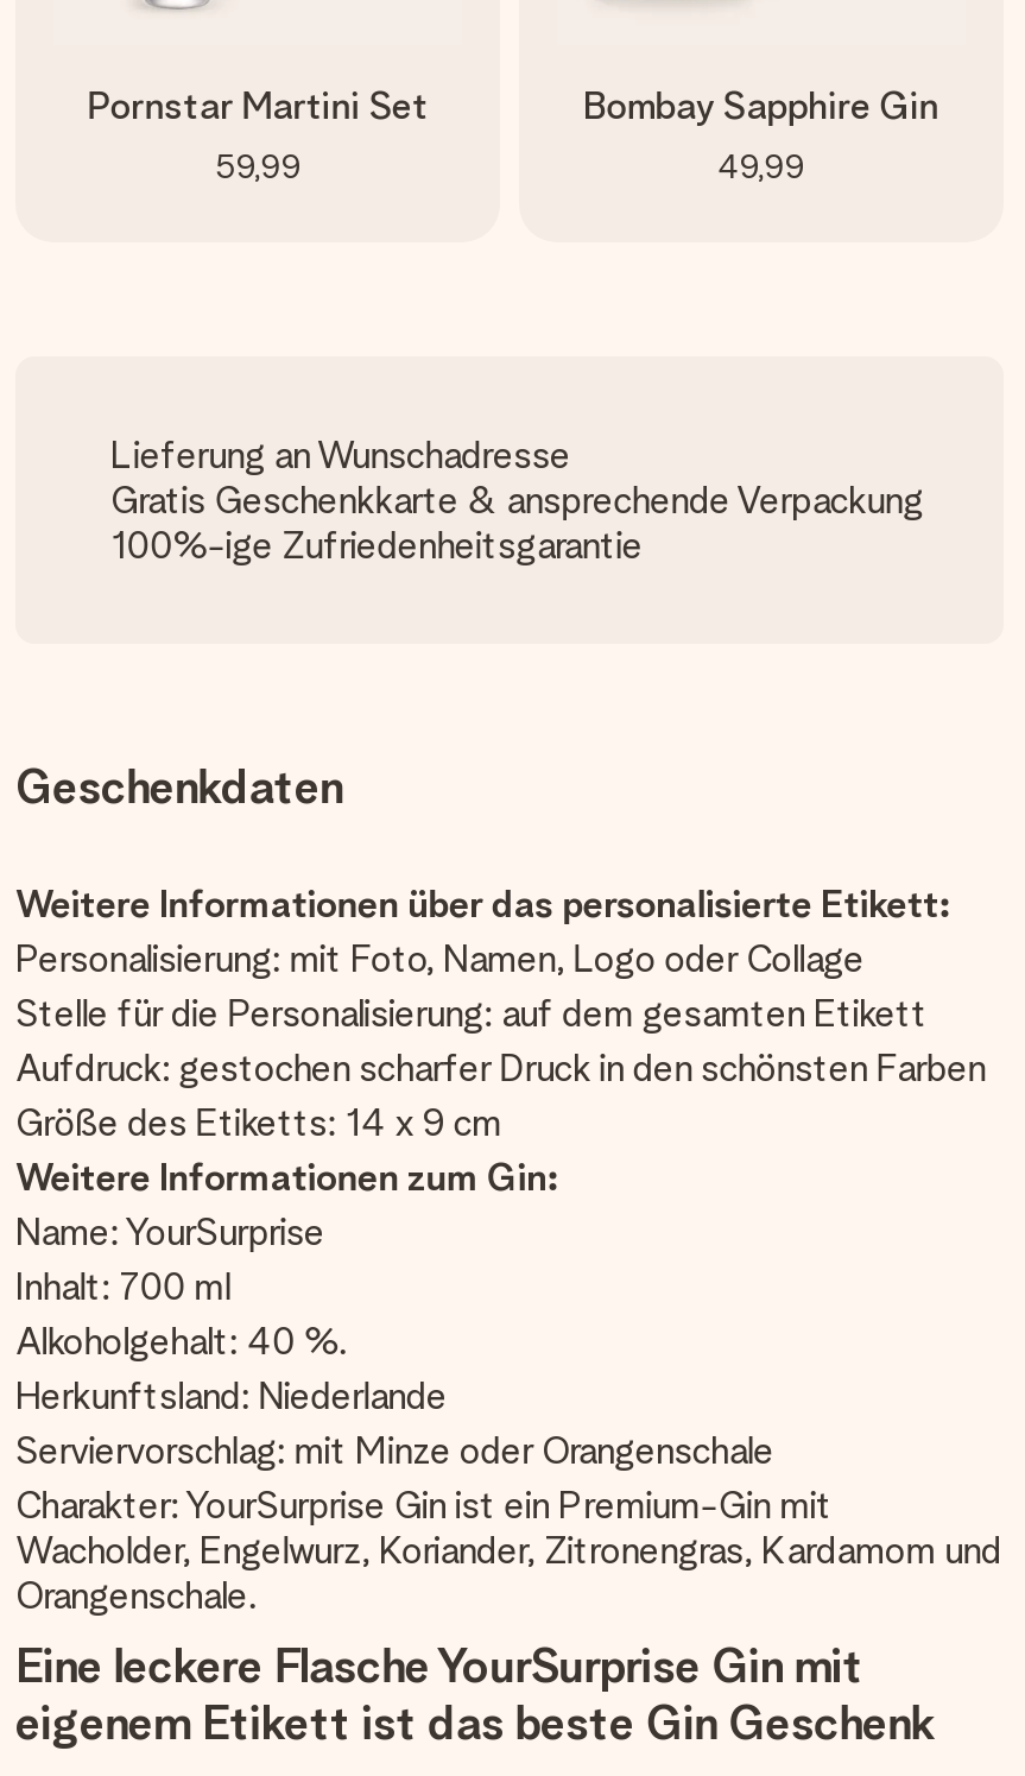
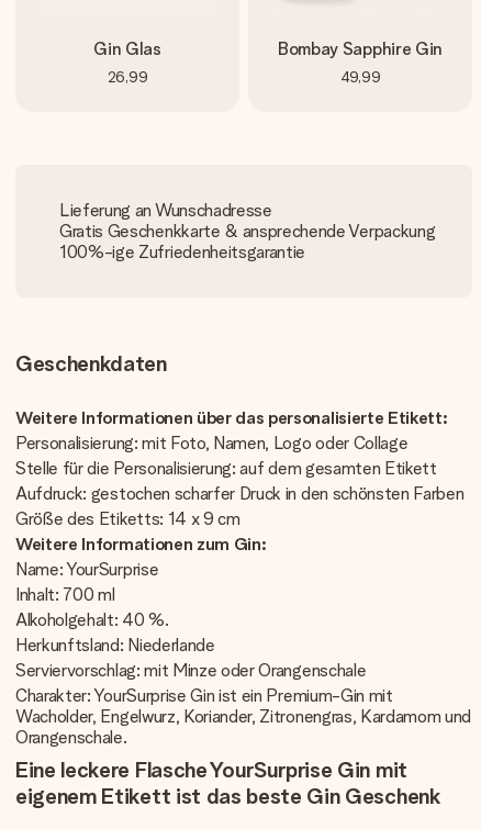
- Pornstar Martini Set
- 59,99
+ Gin Glas
+ 26,99
